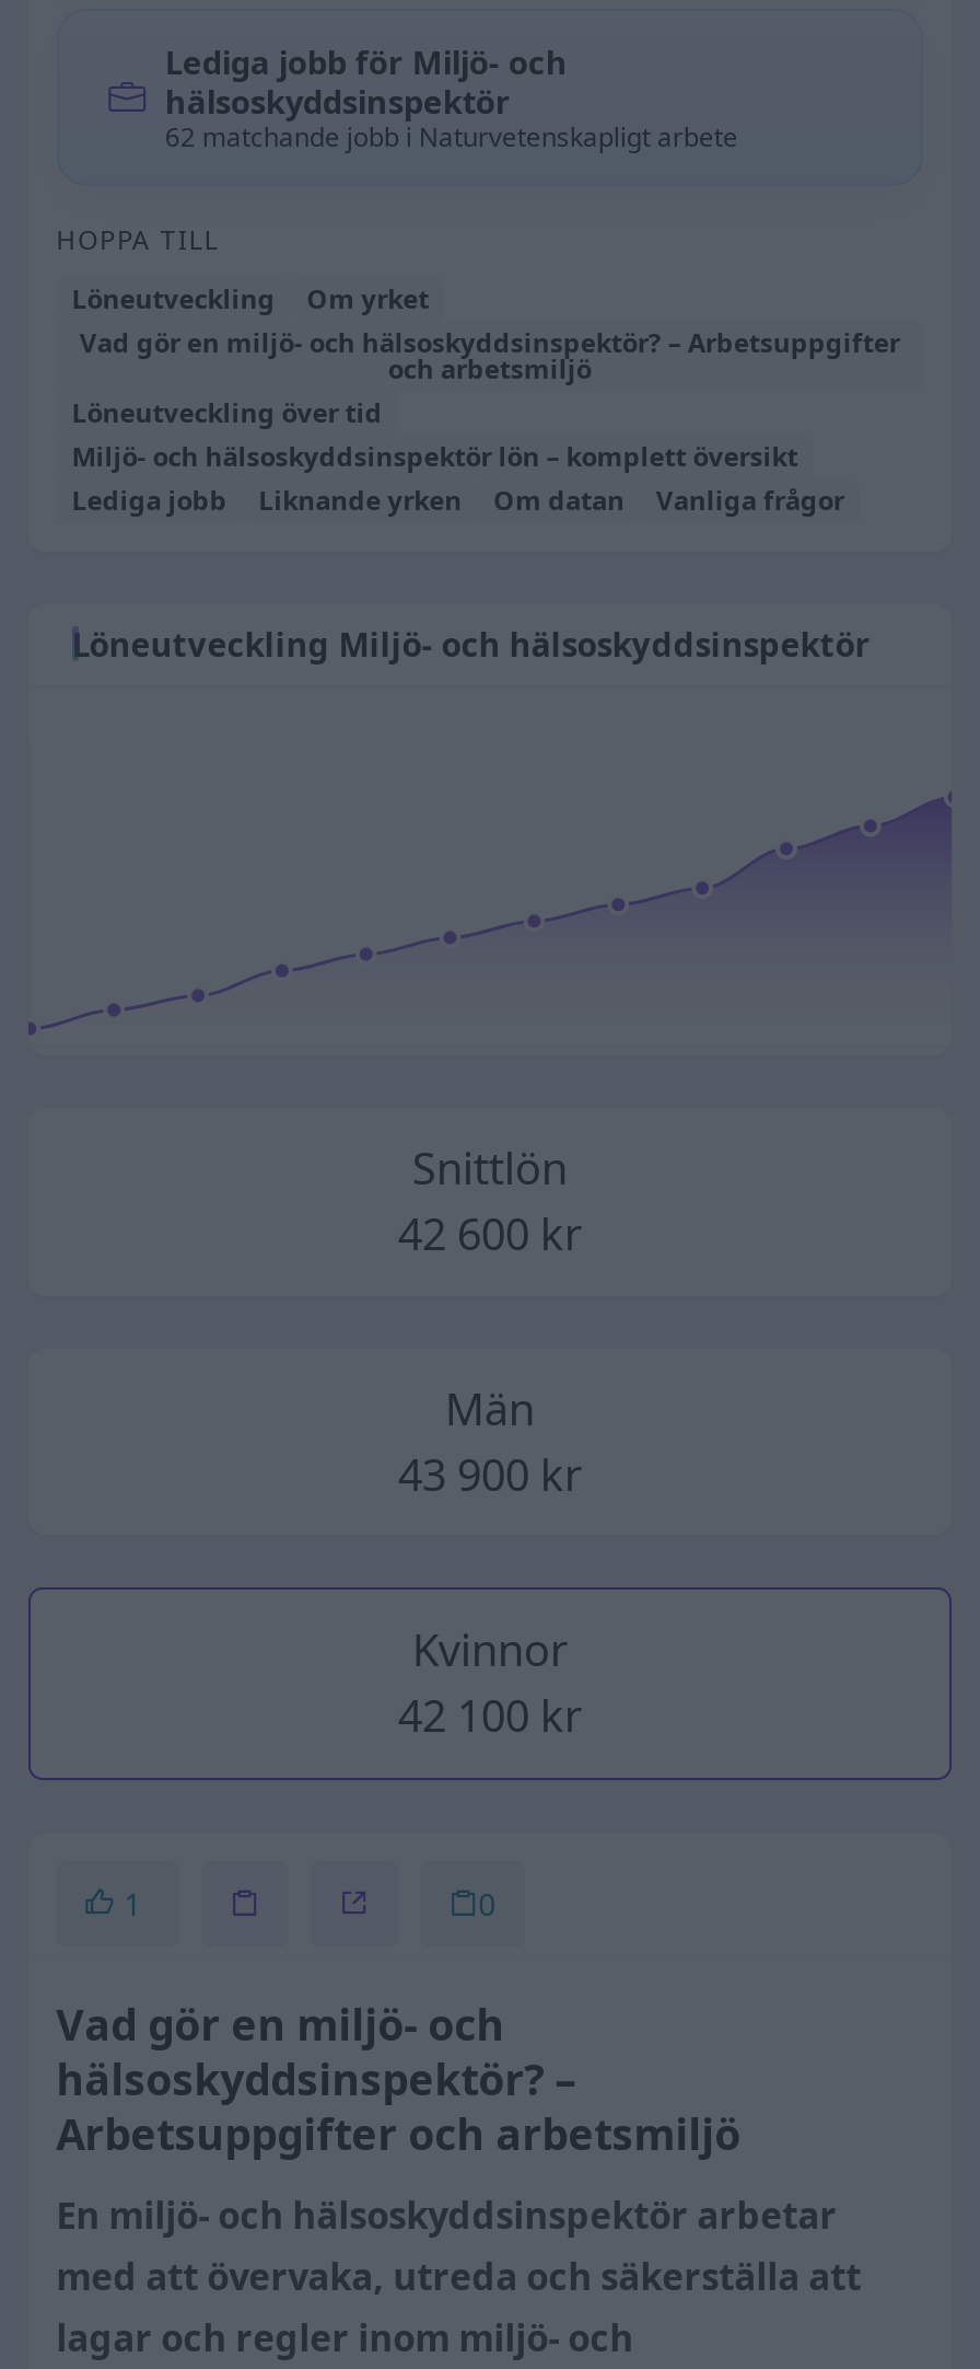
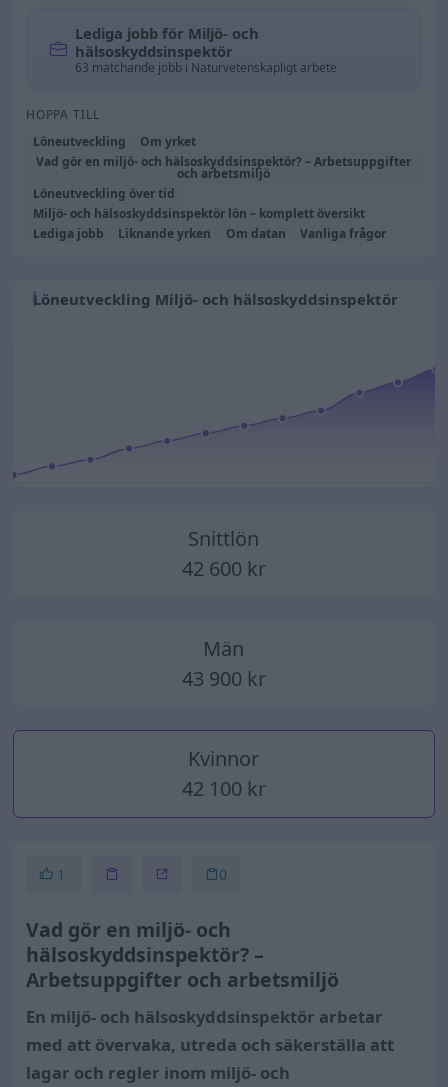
- 62 matchande jobb i Naturvetenskapligt arbete
+ 63 matchande jobb i Naturvetenskapligt arbete
